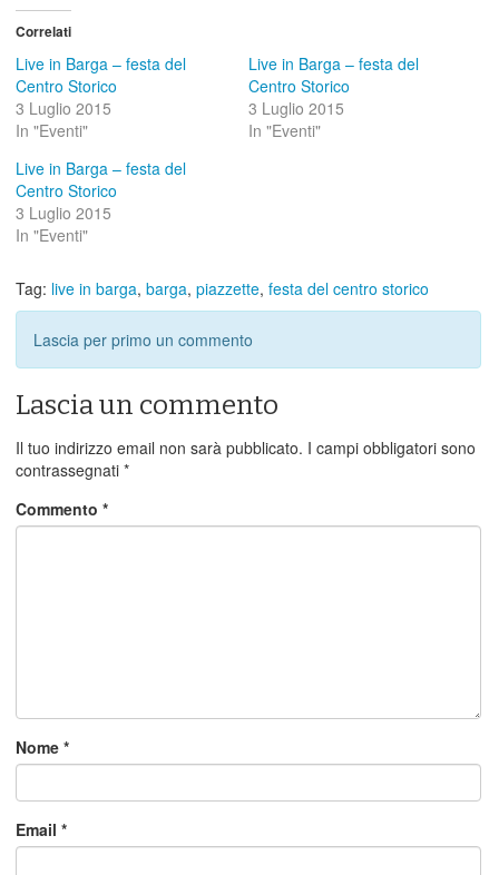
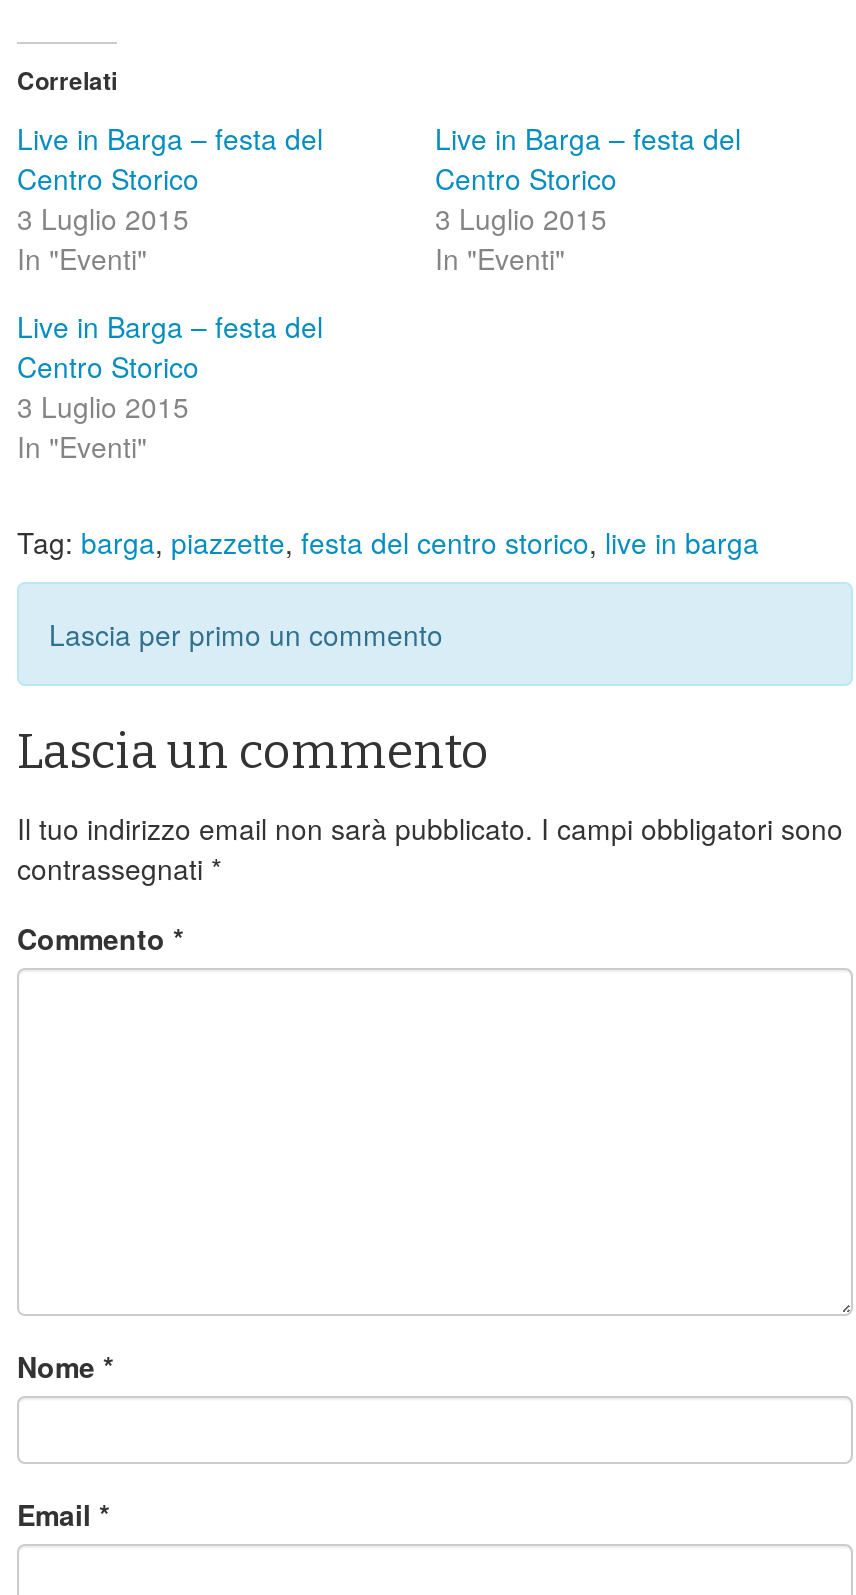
- Tag: live in barga, barga, piazzette, festa del centro storico
+ Tag: barga, piazzette, festa del centro storico, live in barga
